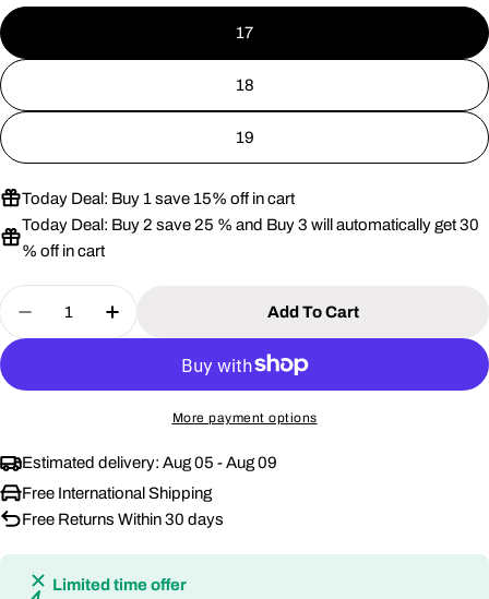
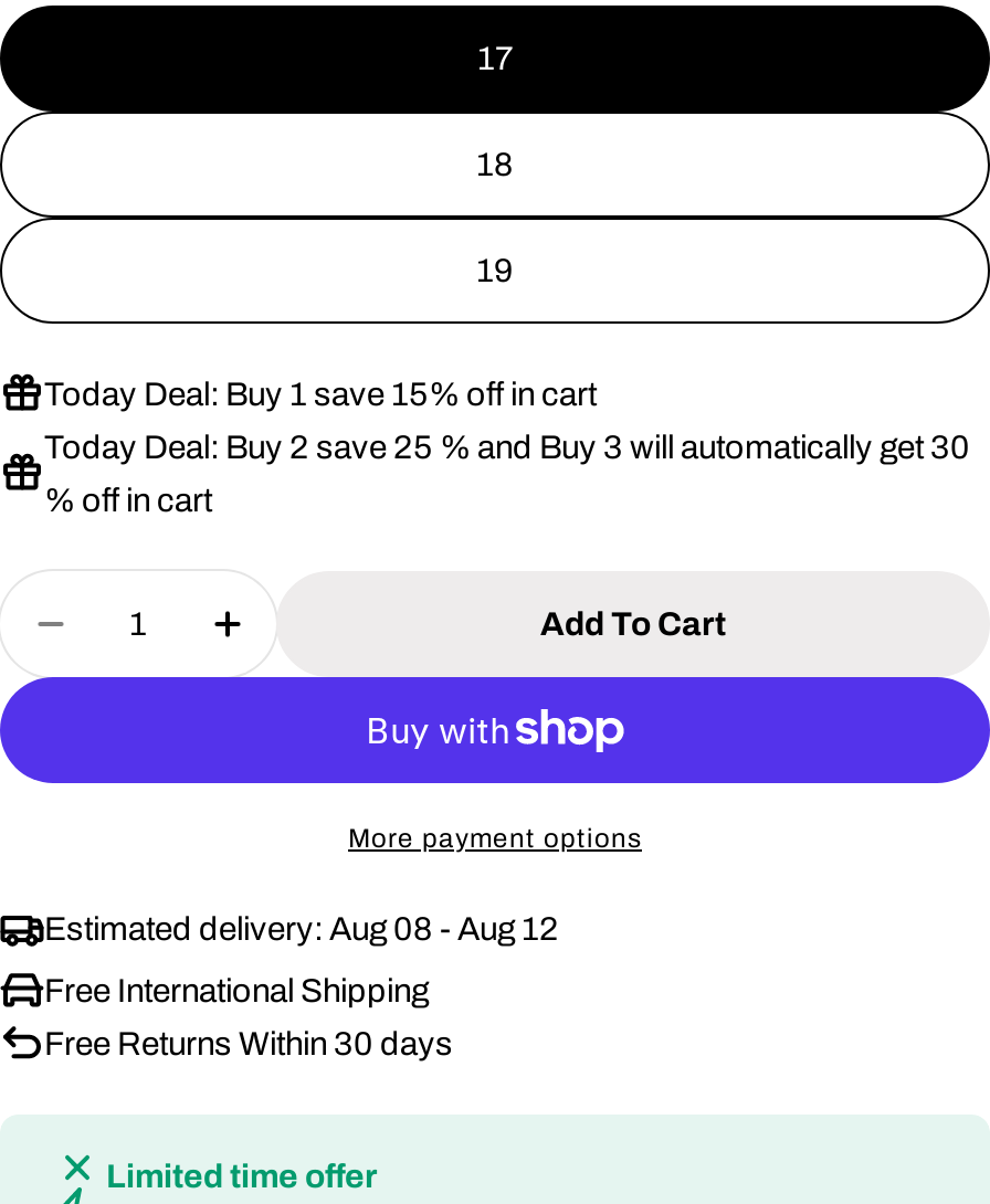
- Estimated delivery: Aug 05 - Aug 09
+ Estimated delivery: Aug 08 - Aug 12
